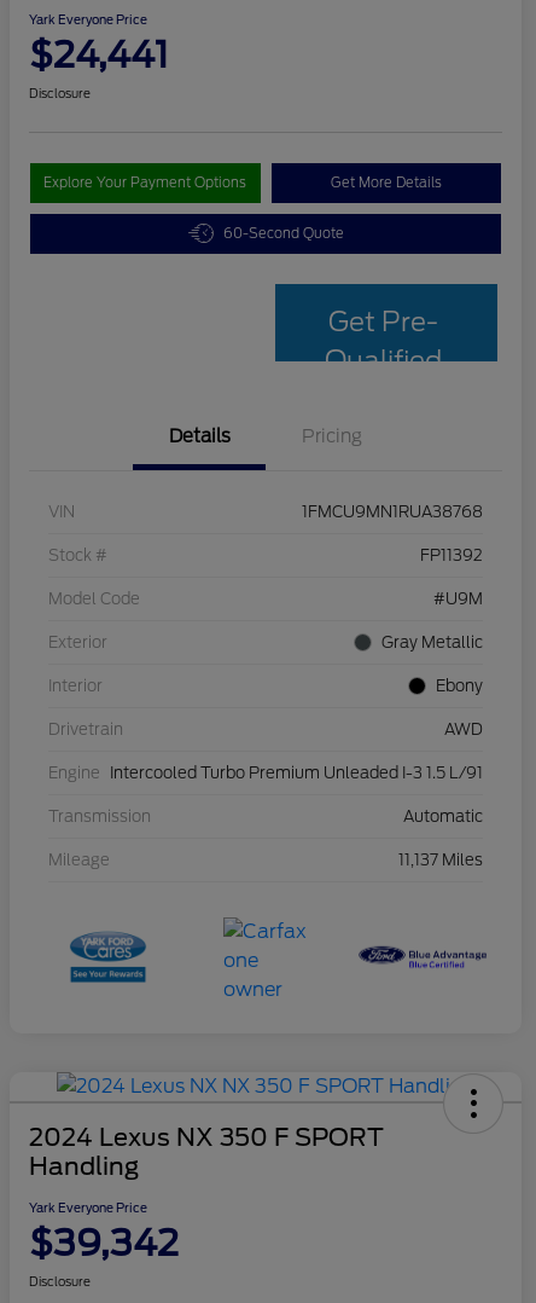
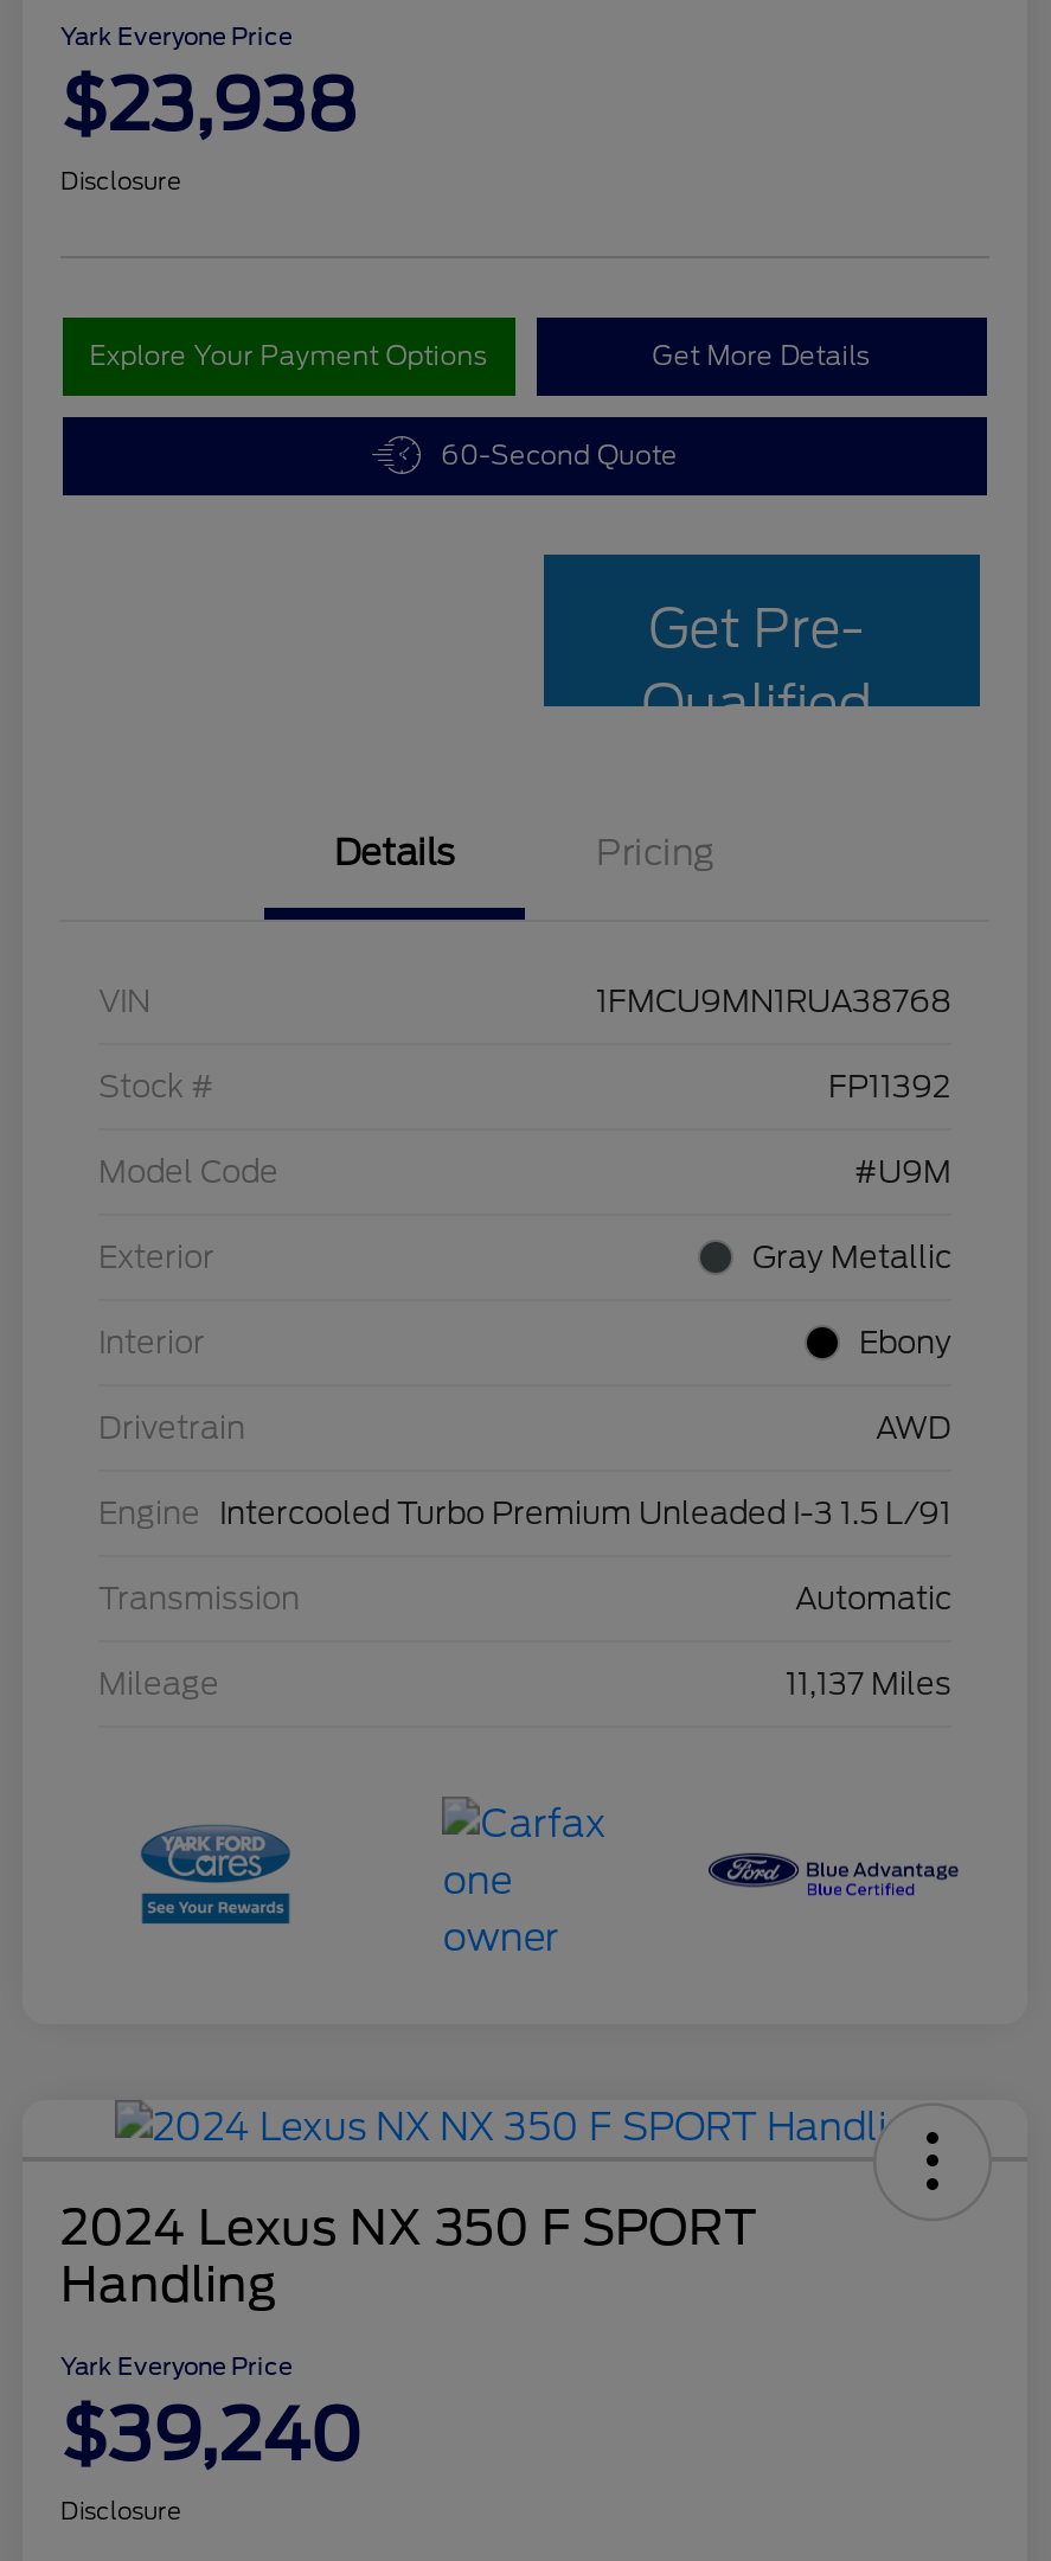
- $24,441
+ $23,938

- $39,342
+ $39,240
